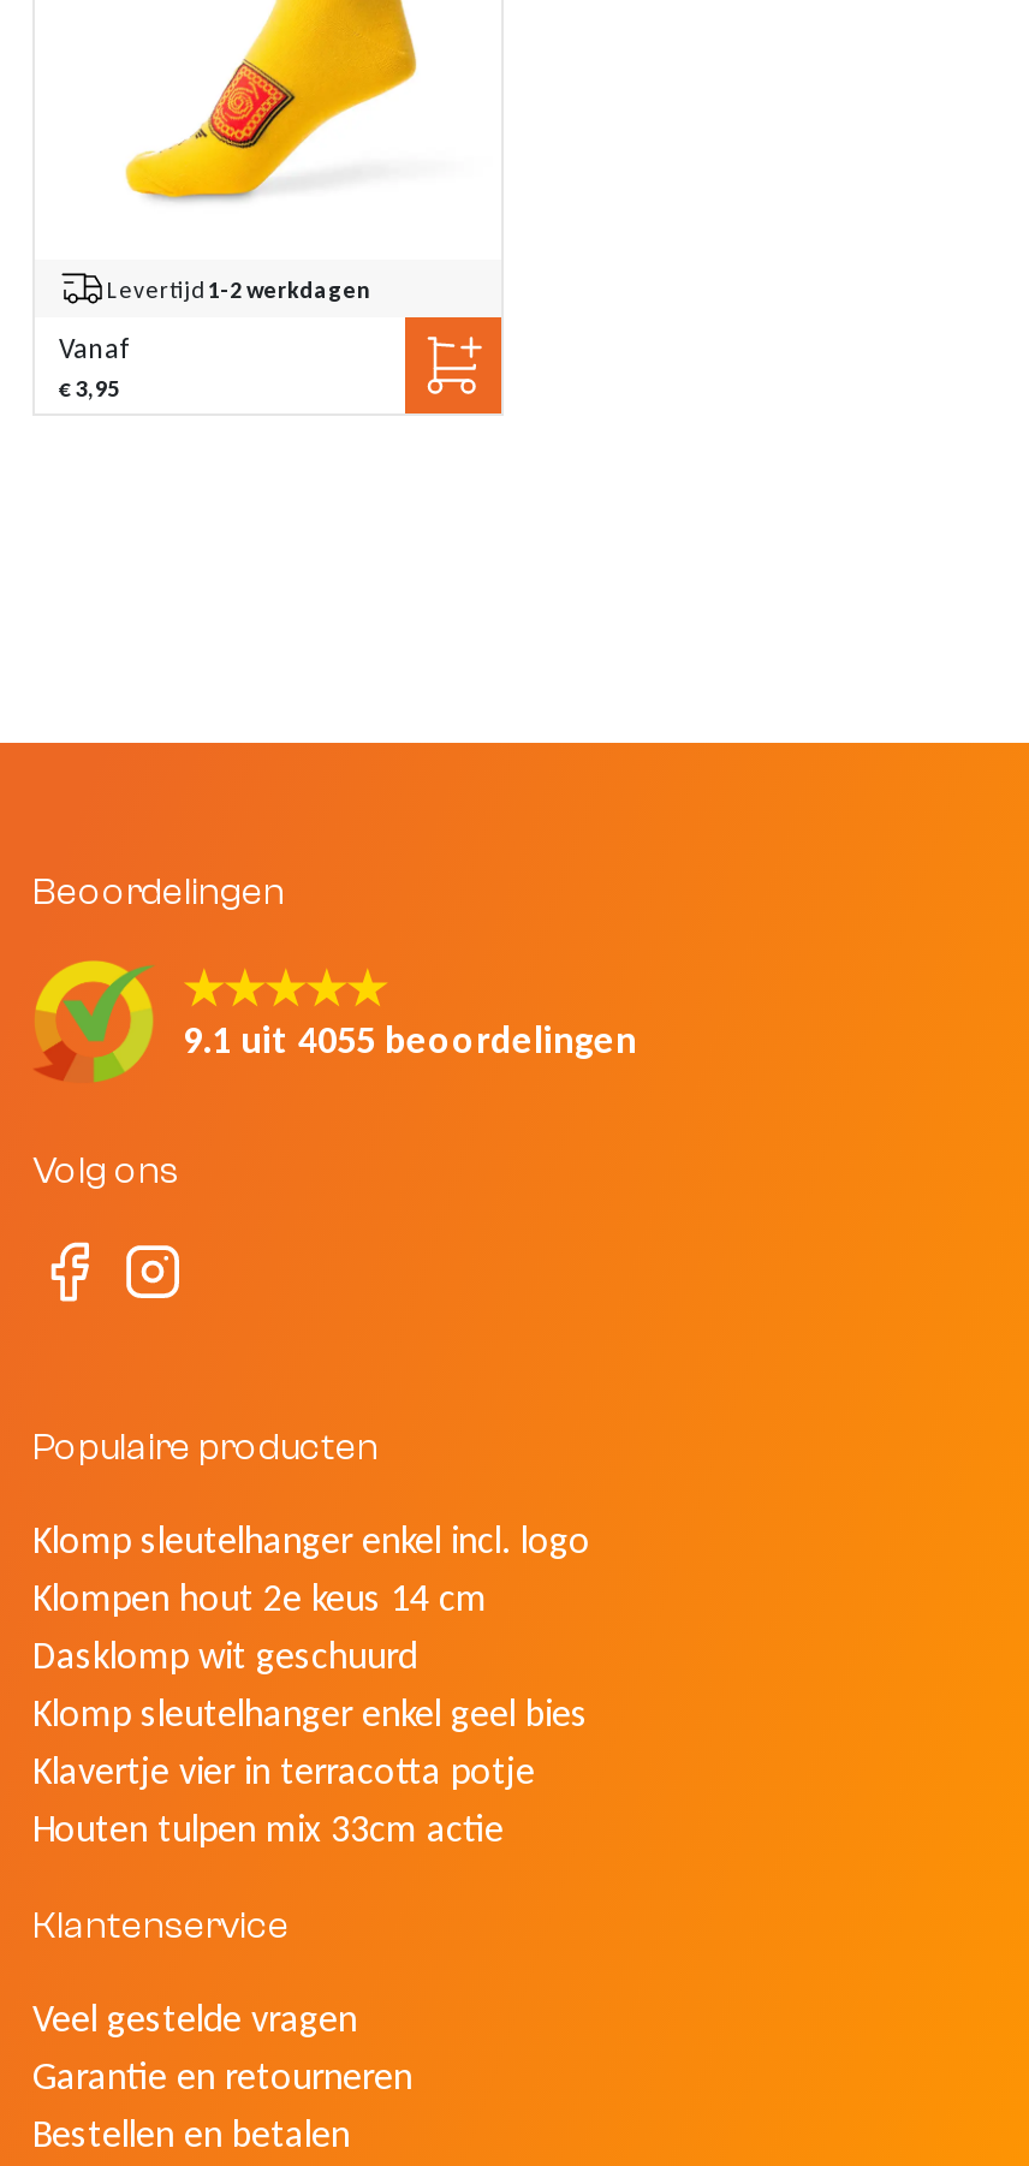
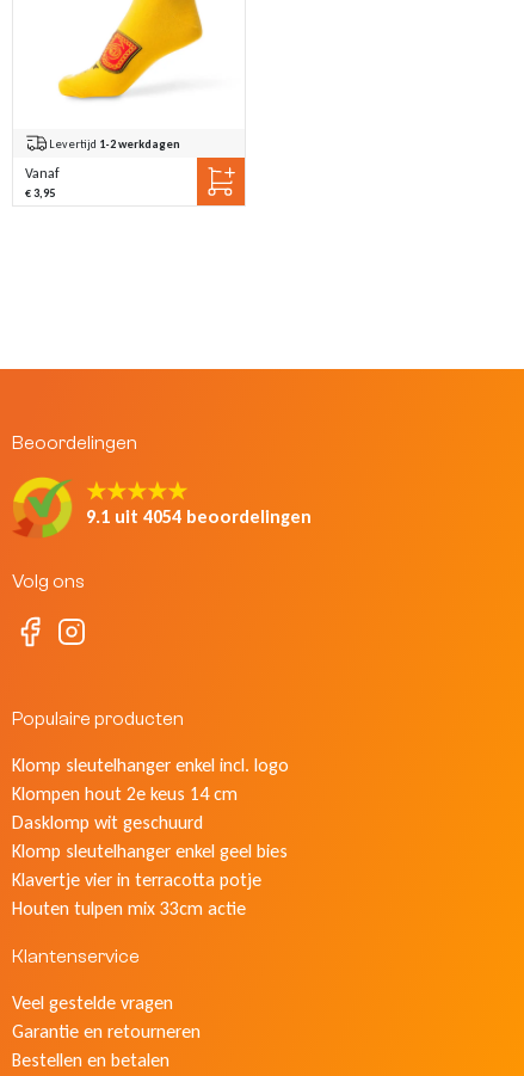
- 9.1 uit 4055 beoordelingen
+ 9.1 uit 4054 beoordelingen
